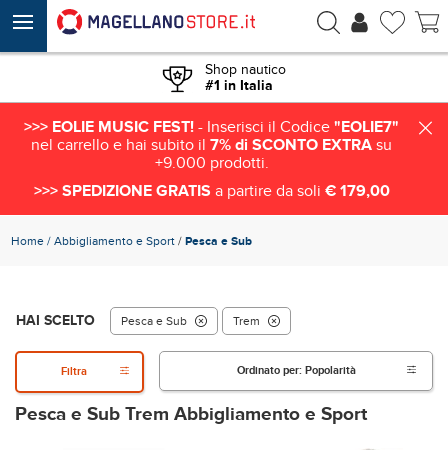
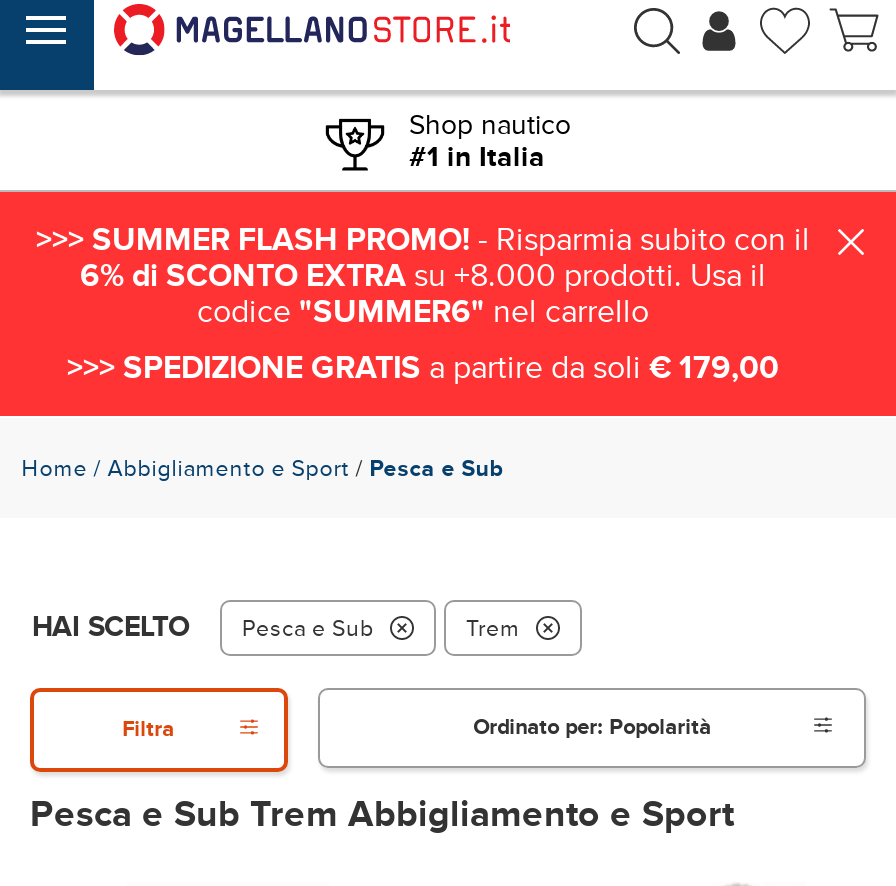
- >>> EOLIE MUSIC FEST! - Inserisci il Codice "EOLIE7"
- nel carrello e hai subito il 7% di SCONTO EXTRA su
- +9.000 prodotti.
+ >>> SUMMER FLASH PROMO! - Risparmia subito con il
+ 6% di SCONTO EXTRA su +8.000 prodotti. Usa il
+ codice "SUMMER6" nel carrello
